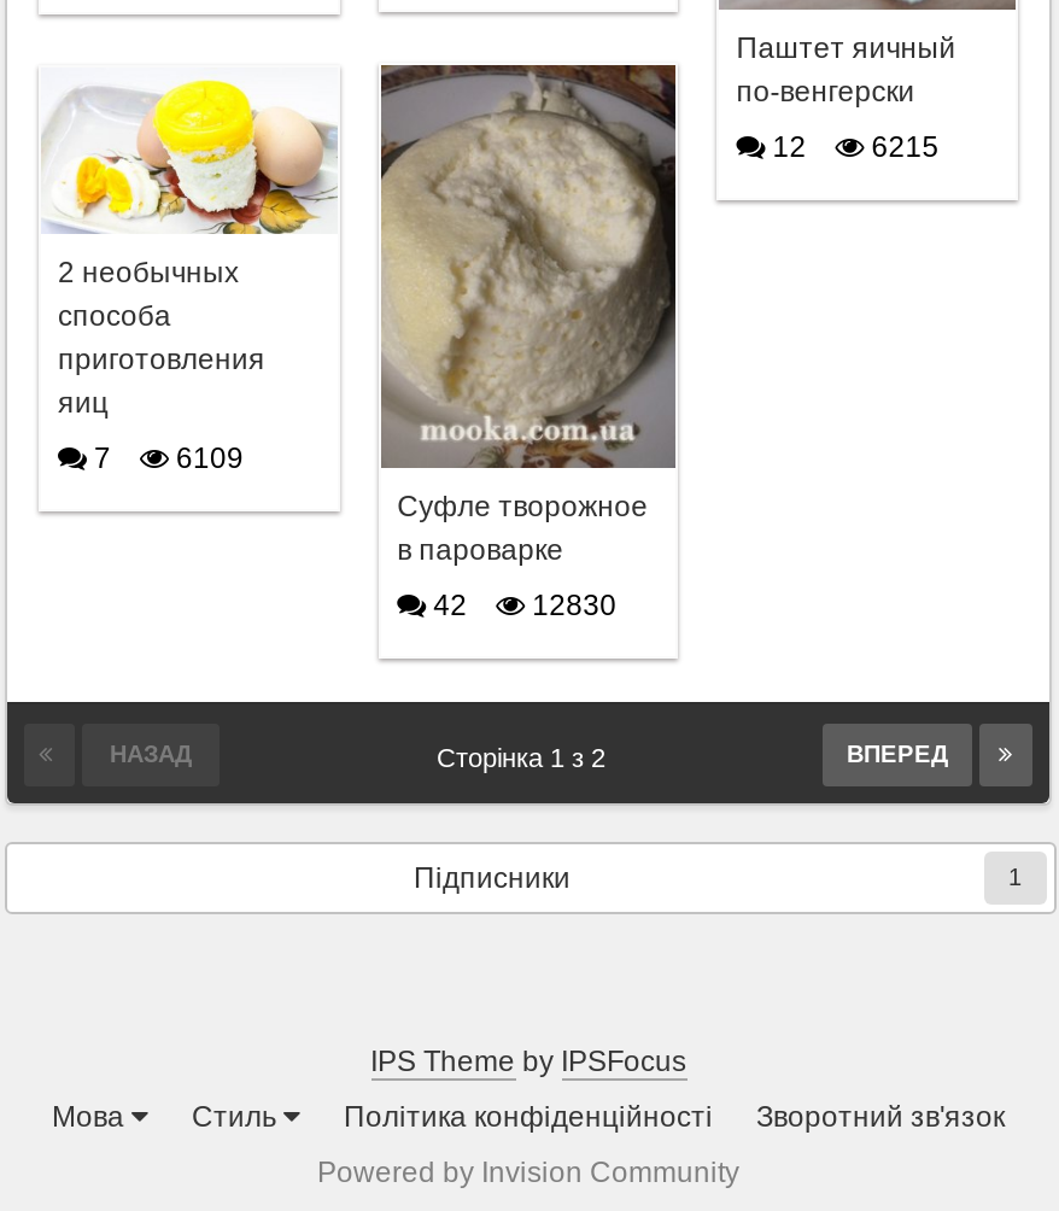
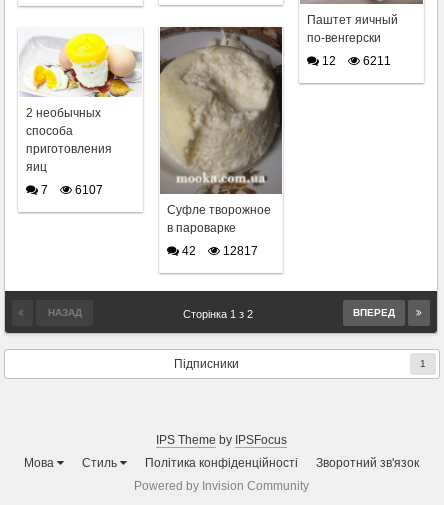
- 12 6215
+ 12 6211

- 7 6109
+ 7 6107

- 42 12830
+ 42 12817
